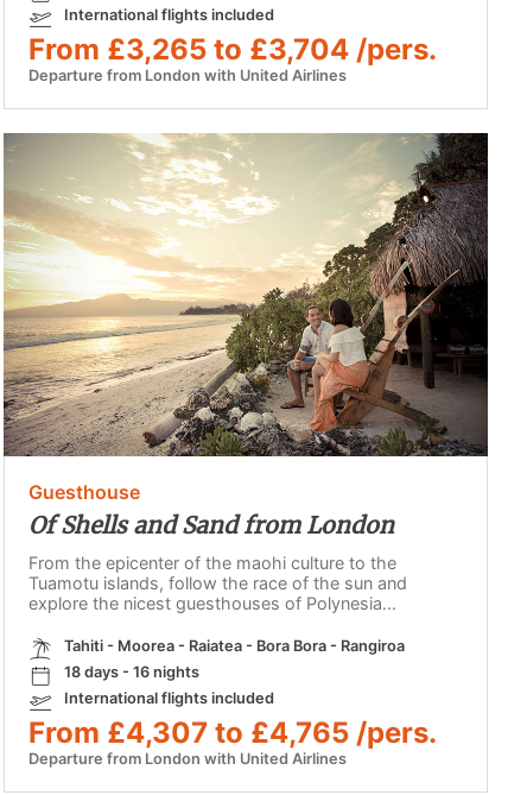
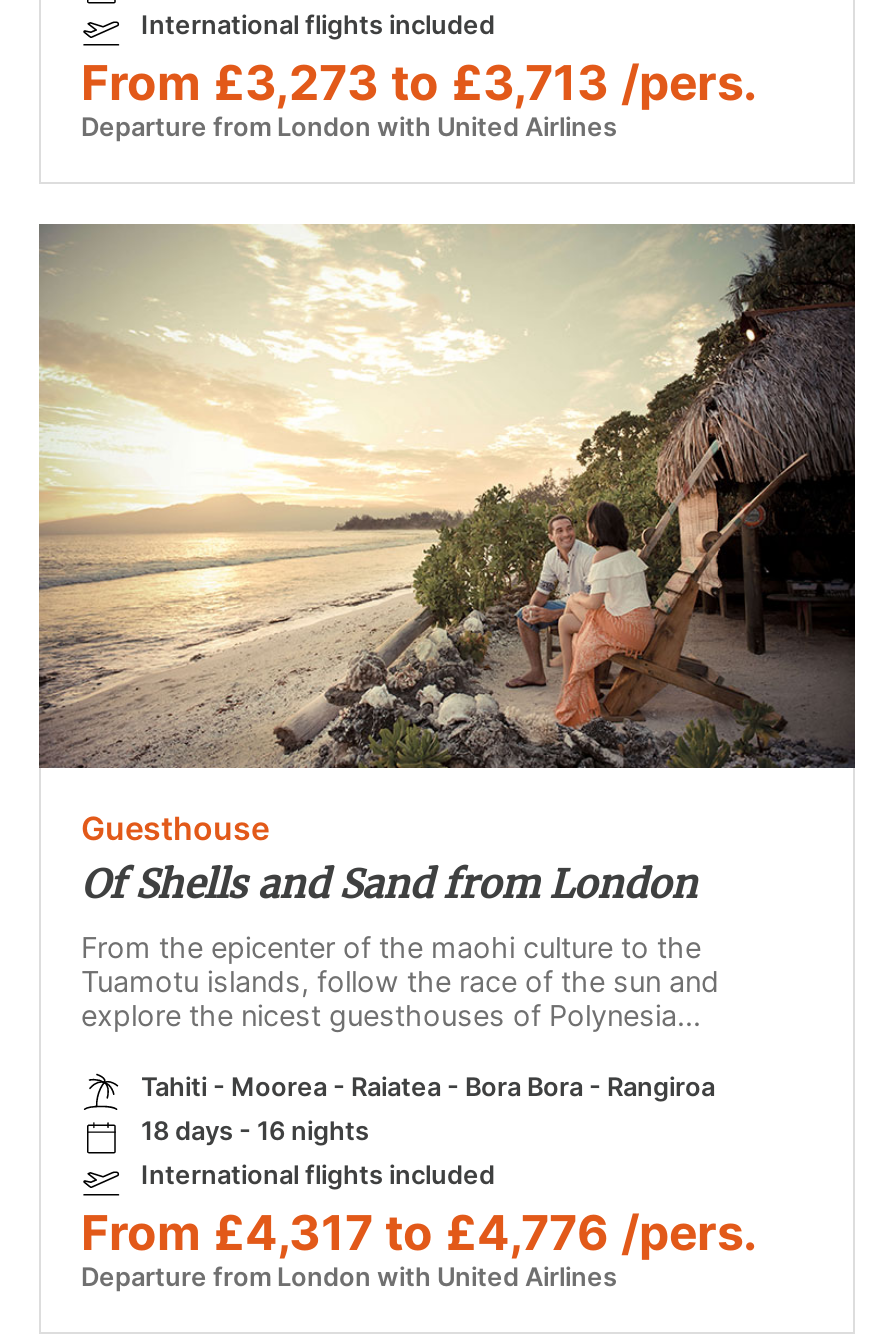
- From £3,265 to £3,704 /pers.
+ From £3,273 to £3,713 /pers.

- From £4,307 to £4,765 /pers.
+ From £4,317 to £4,776 /pers.
